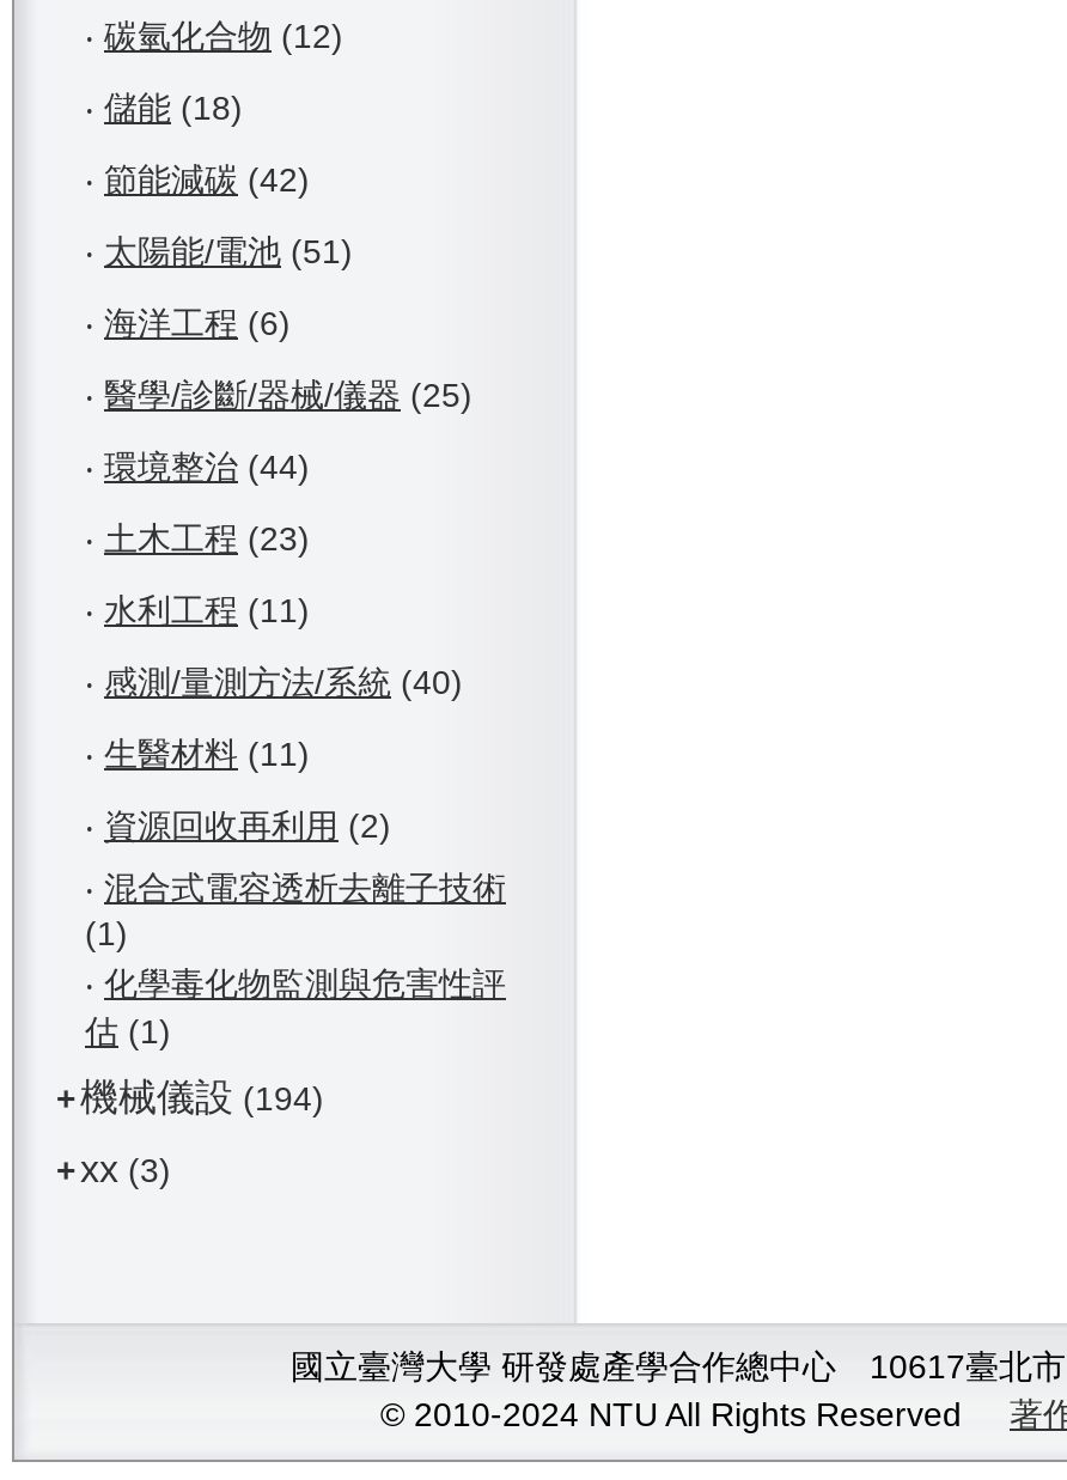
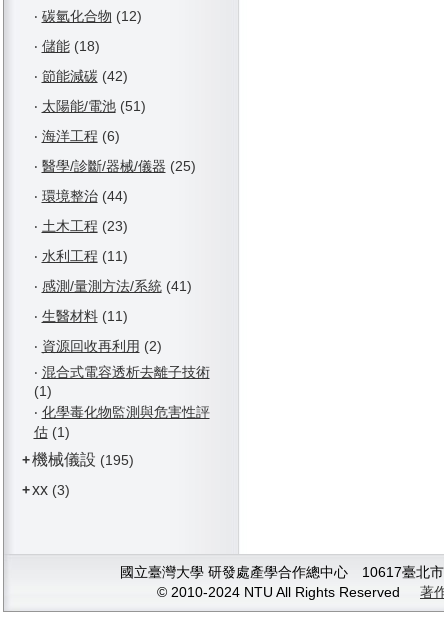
- ‧感測/量測方法/系統(40)
+ ‧感測/量測方法/系統(41)

- + 機械儀設(194)
+ + 機械儀設(195)
